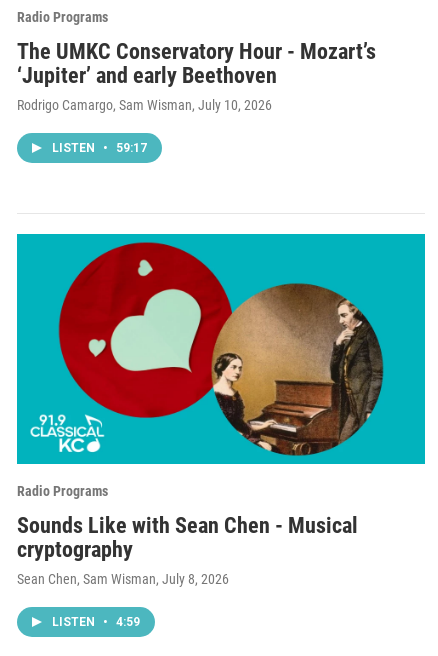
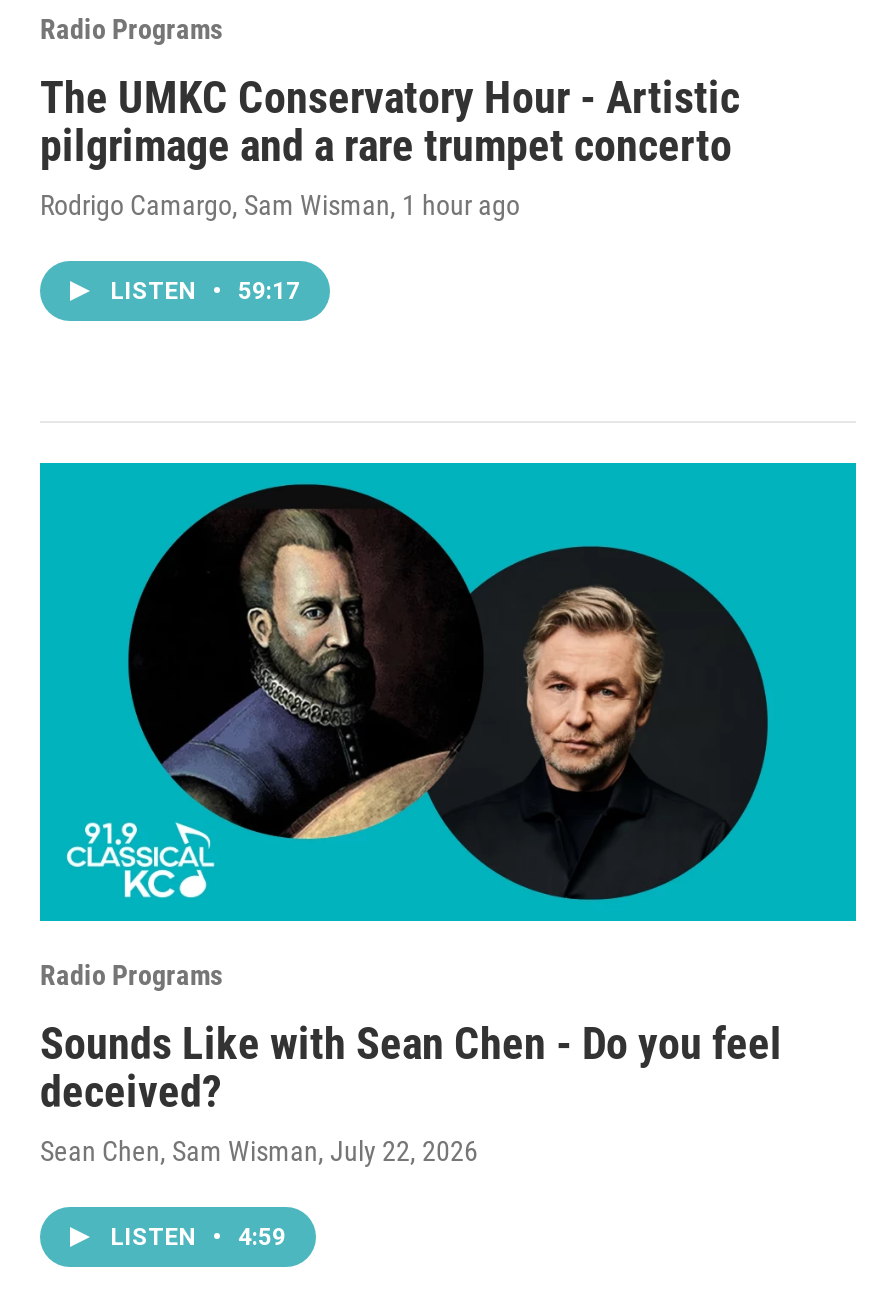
- The UMKC Conservatory Hour - Mozart’s
- ‘Jupiter’ and early Beethoven
- Rodrigo Camargo, Sam Wisman, July 10, 2026
+ The UMKC Conservatory Hour - Artistic
+ pilgrimage and a rare trumpet concerto
+ Rodrigo Camargo, Sam Wisman, 1 hour ago

- [image]
+ [image]

- Sounds Like with Sean Chen - Musical
- cryptography
- Sean Chen, Sam Wisman, July 8, 2026
+ Sounds Like with Sean Chen - Do you feel
+ deceived?
+ Sean Chen, Sam Wisman, July 22, 2026
